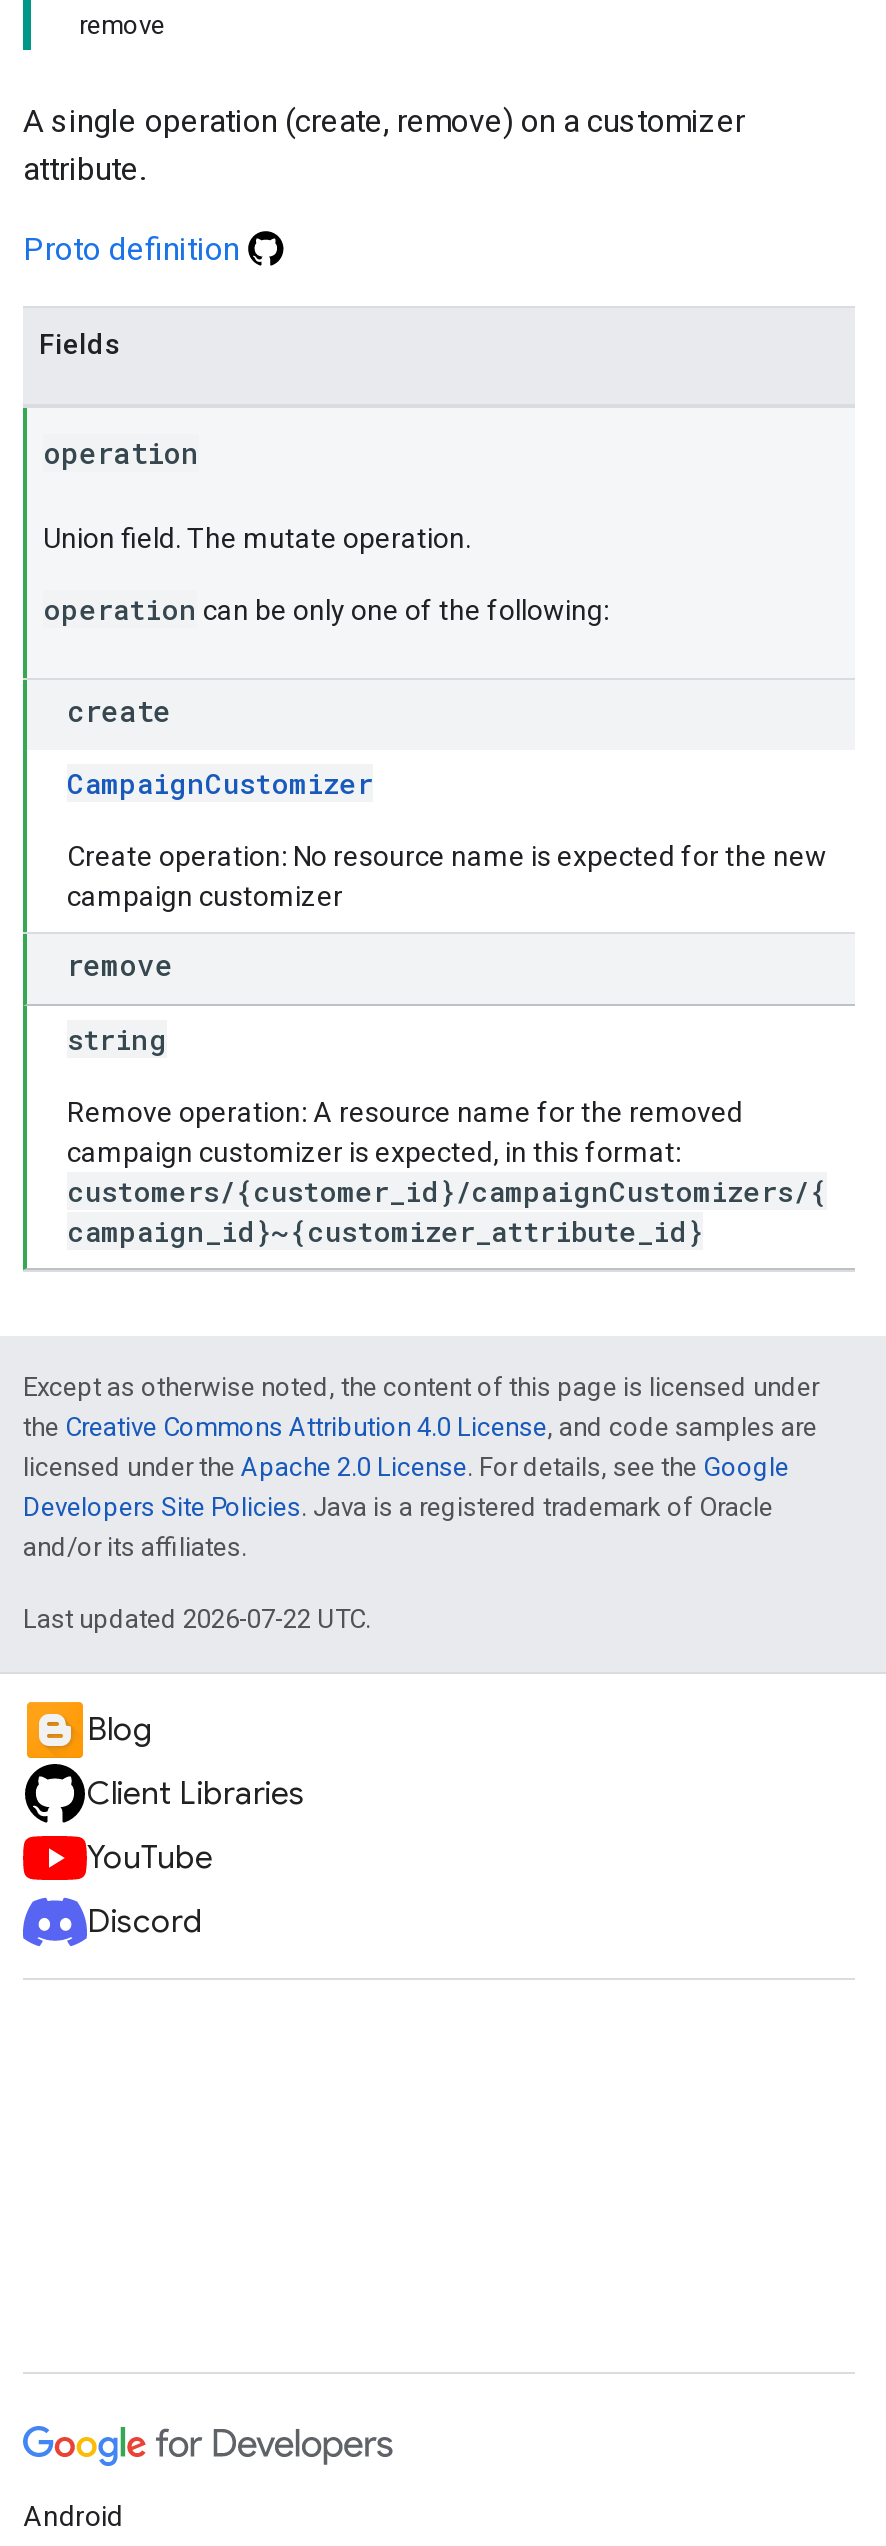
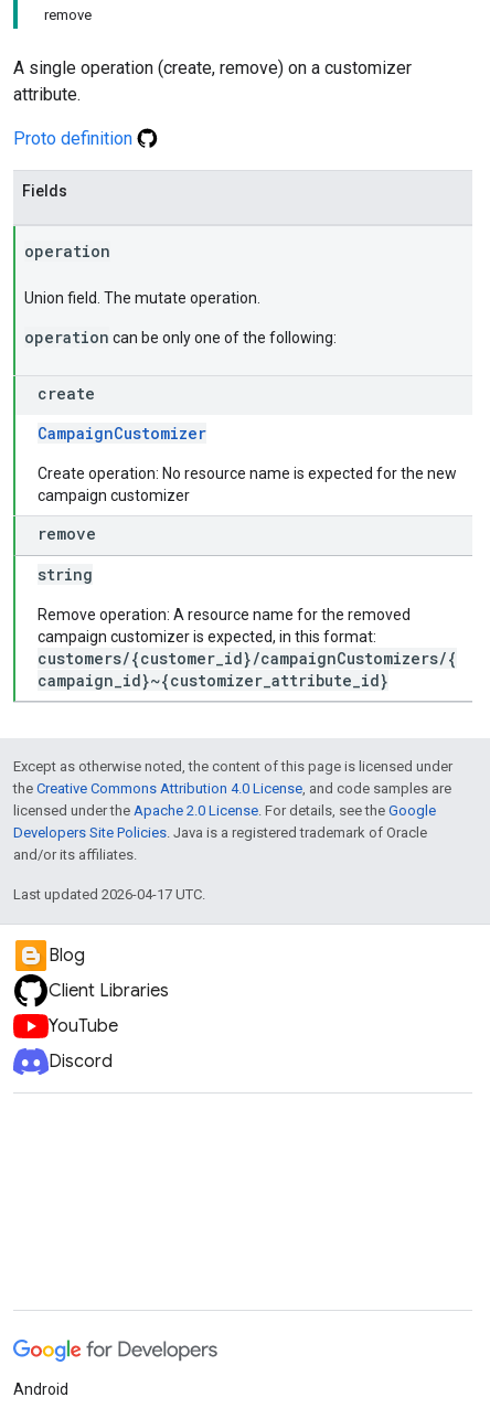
- Last updated 2026-07-22 UTC.
+ Last updated 2026-04-17 UTC.
